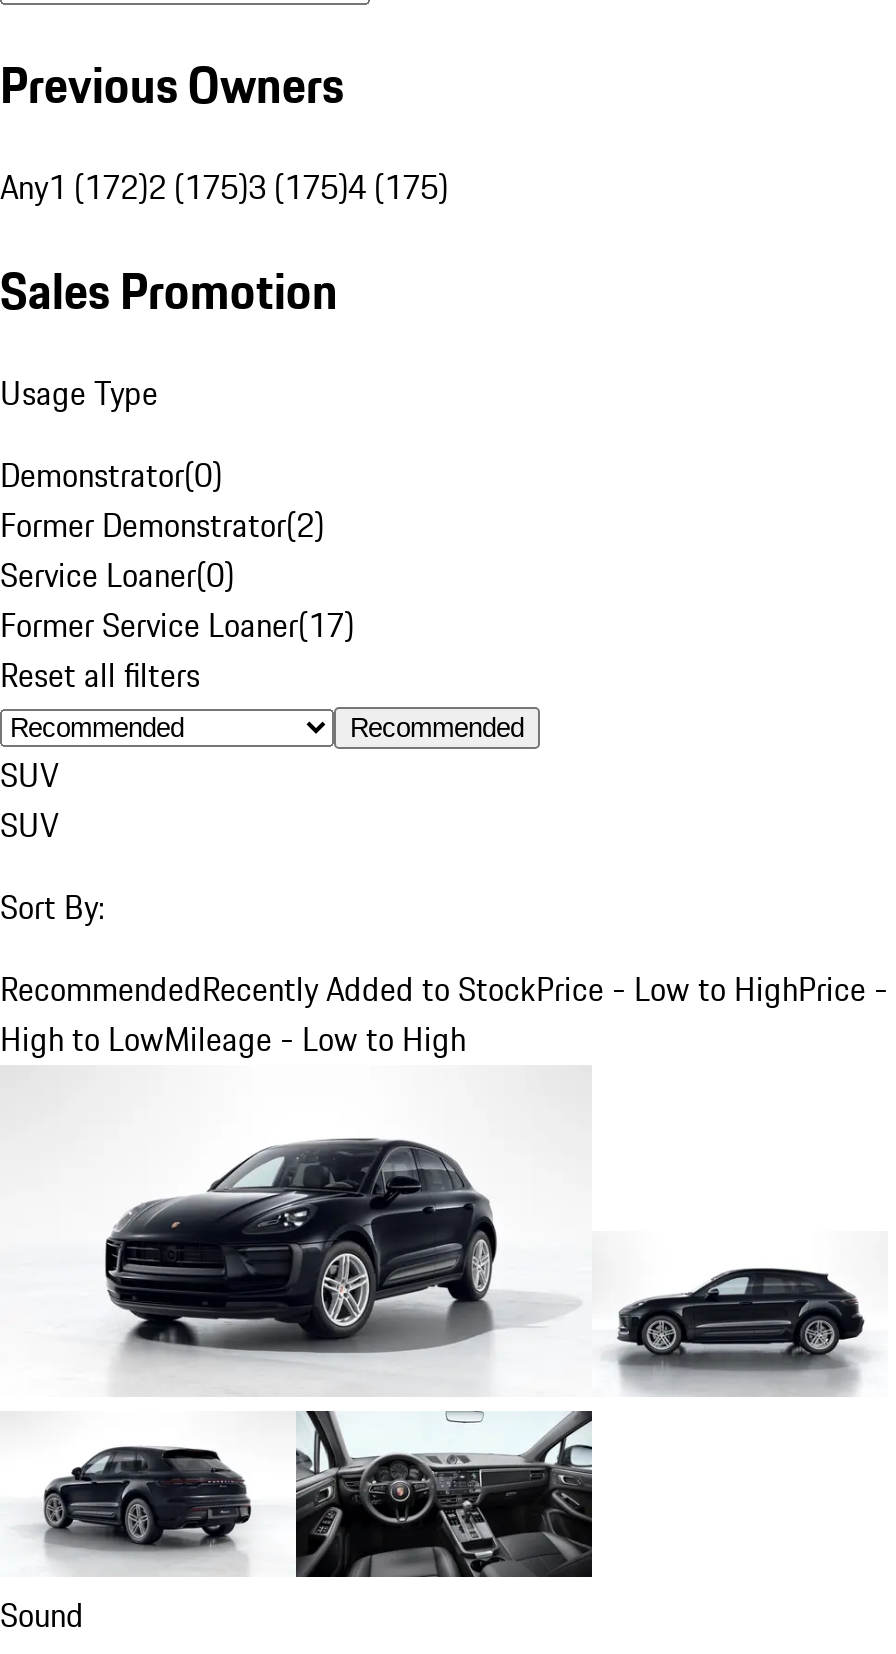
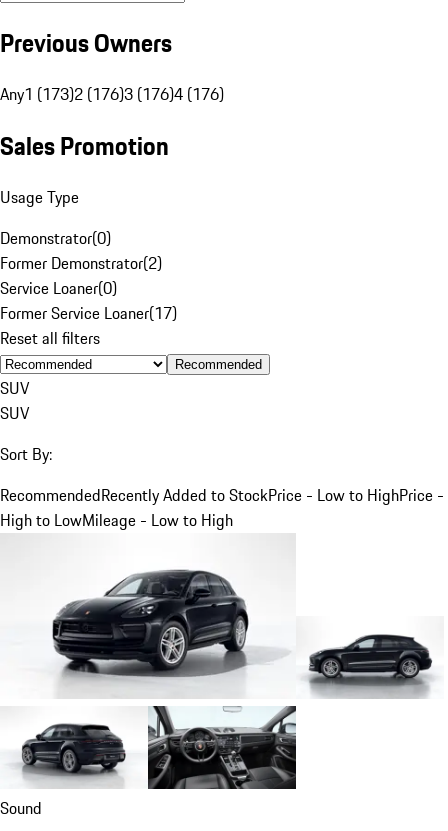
- Any1 (172)2 (175)3 (175)4 (175)
+ Any1 (173)2 (176)3 (176)4 (176)
